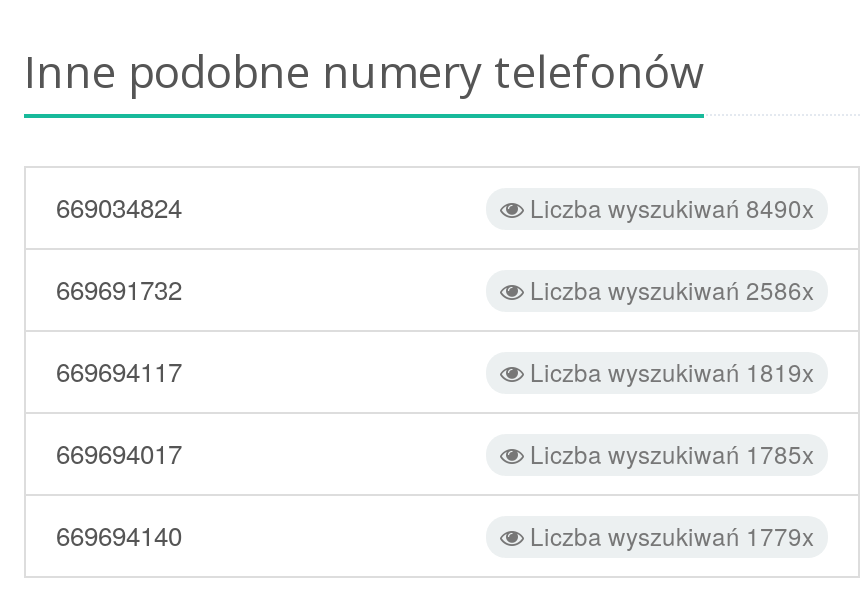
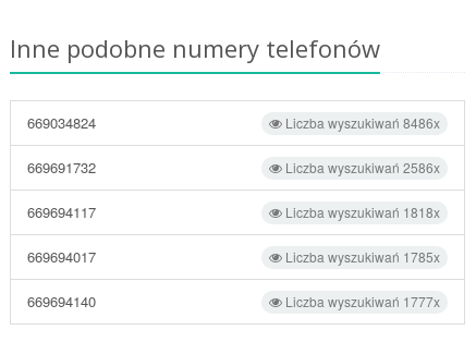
- Liczba wyszukiwań 8490x
+ Liczba wyszukiwań 8486x

- Liczba wyszukiwań 1819x
+ Liczba wyszukiwań 1818x

- Liczba wyszukiwań 1779x
+ Liczba wyszukiwań 1777x
